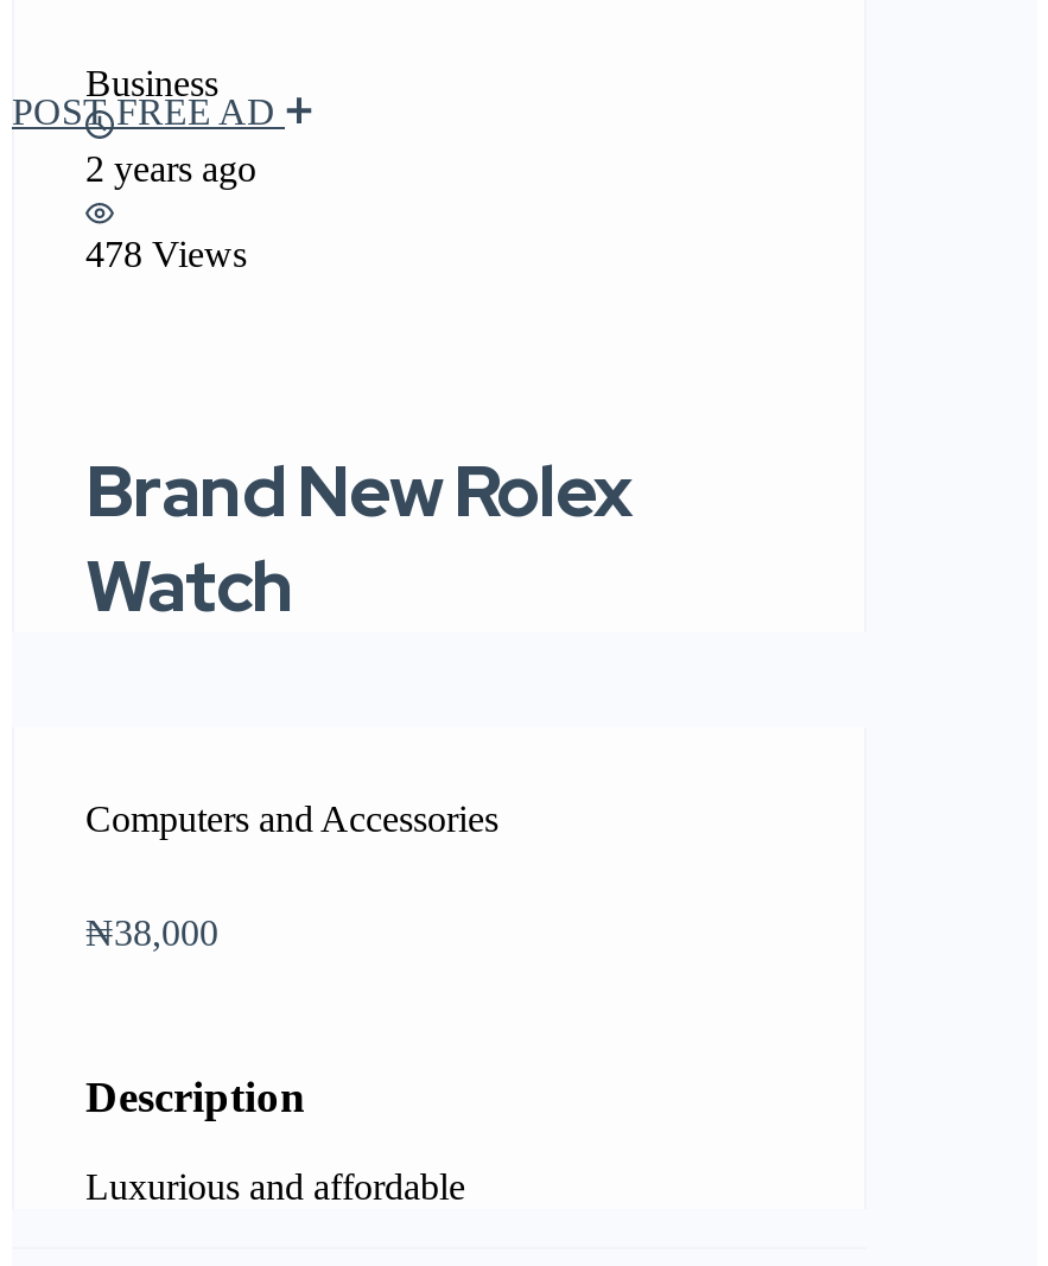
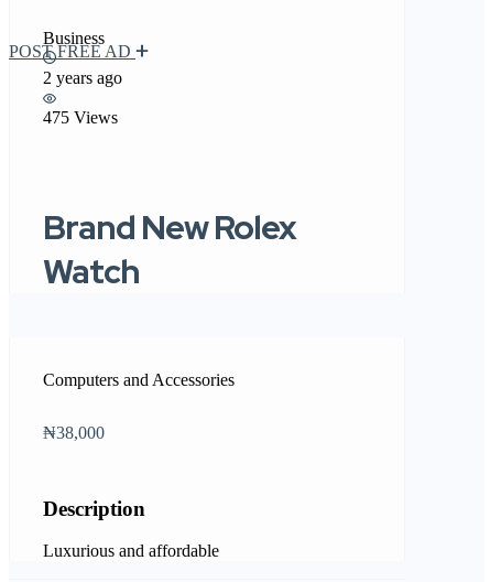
- 478 Views
+ 475 Views
